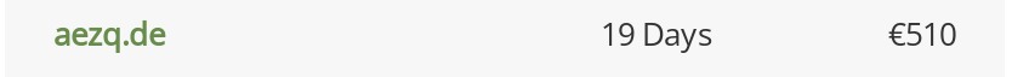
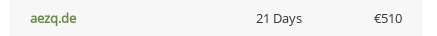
- 19 Days
+ 21 Days
